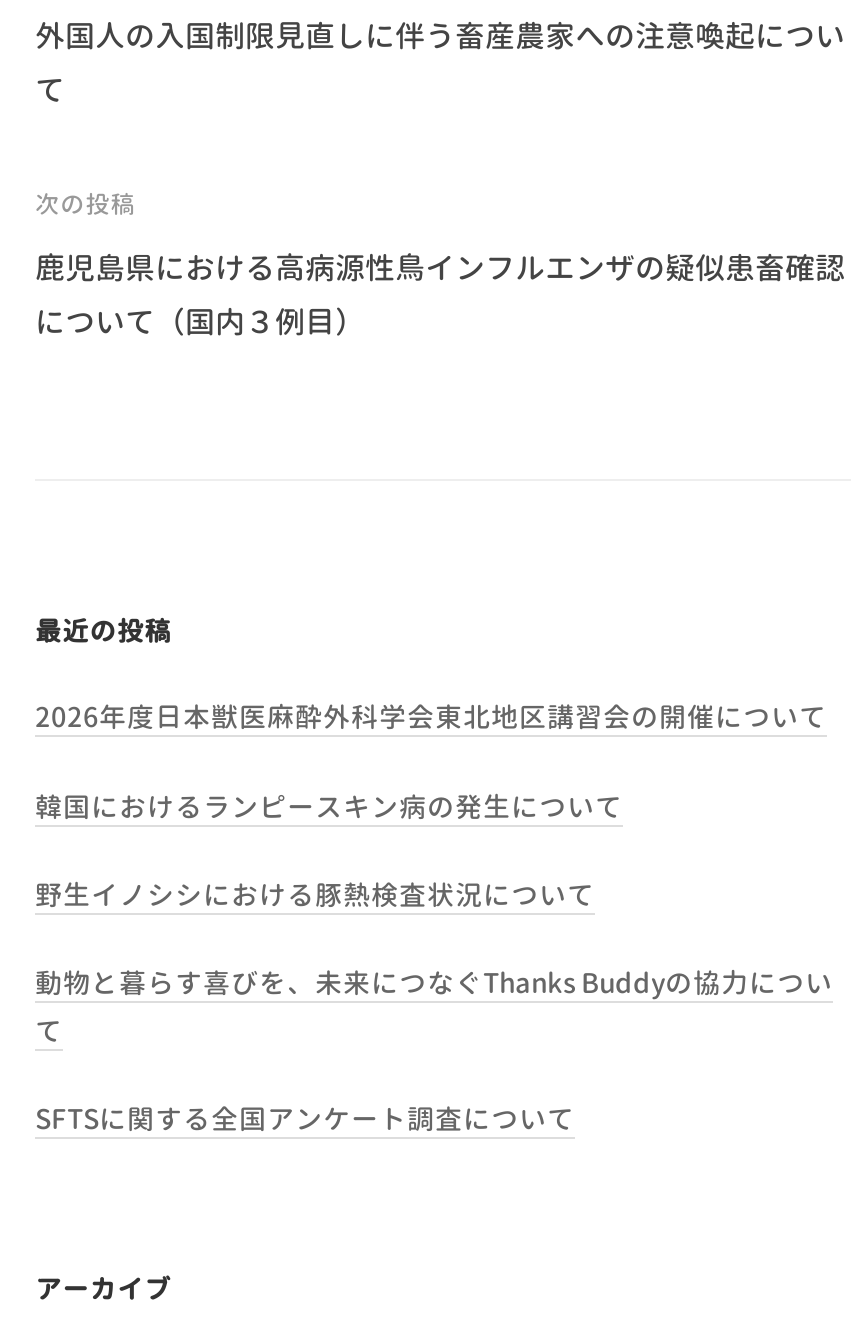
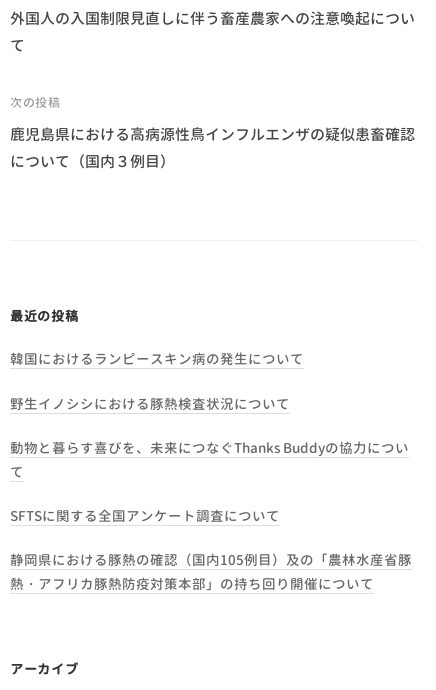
- 2026年度日本獣医麻酔外科学会東北地区講習会の開催について

moved up: 韓国におけるランピースキン病の発生について | 野生イノシシにおける豚熱検査状況について | 動物と暮らす喜びを、未来につなぐThanks Buddyの協力につい | て | SFTSに関する全国アンケート調査について

+ 静岡県における豚熱の確認（国内105例目）及の「農林水産省豚
+ 熱・アフリカ豚熱防疫対策本部」の持ち回り開催について
